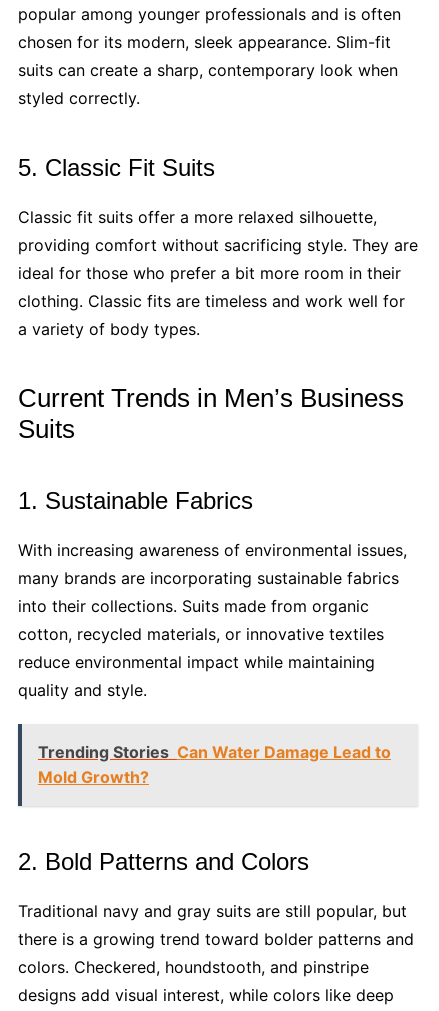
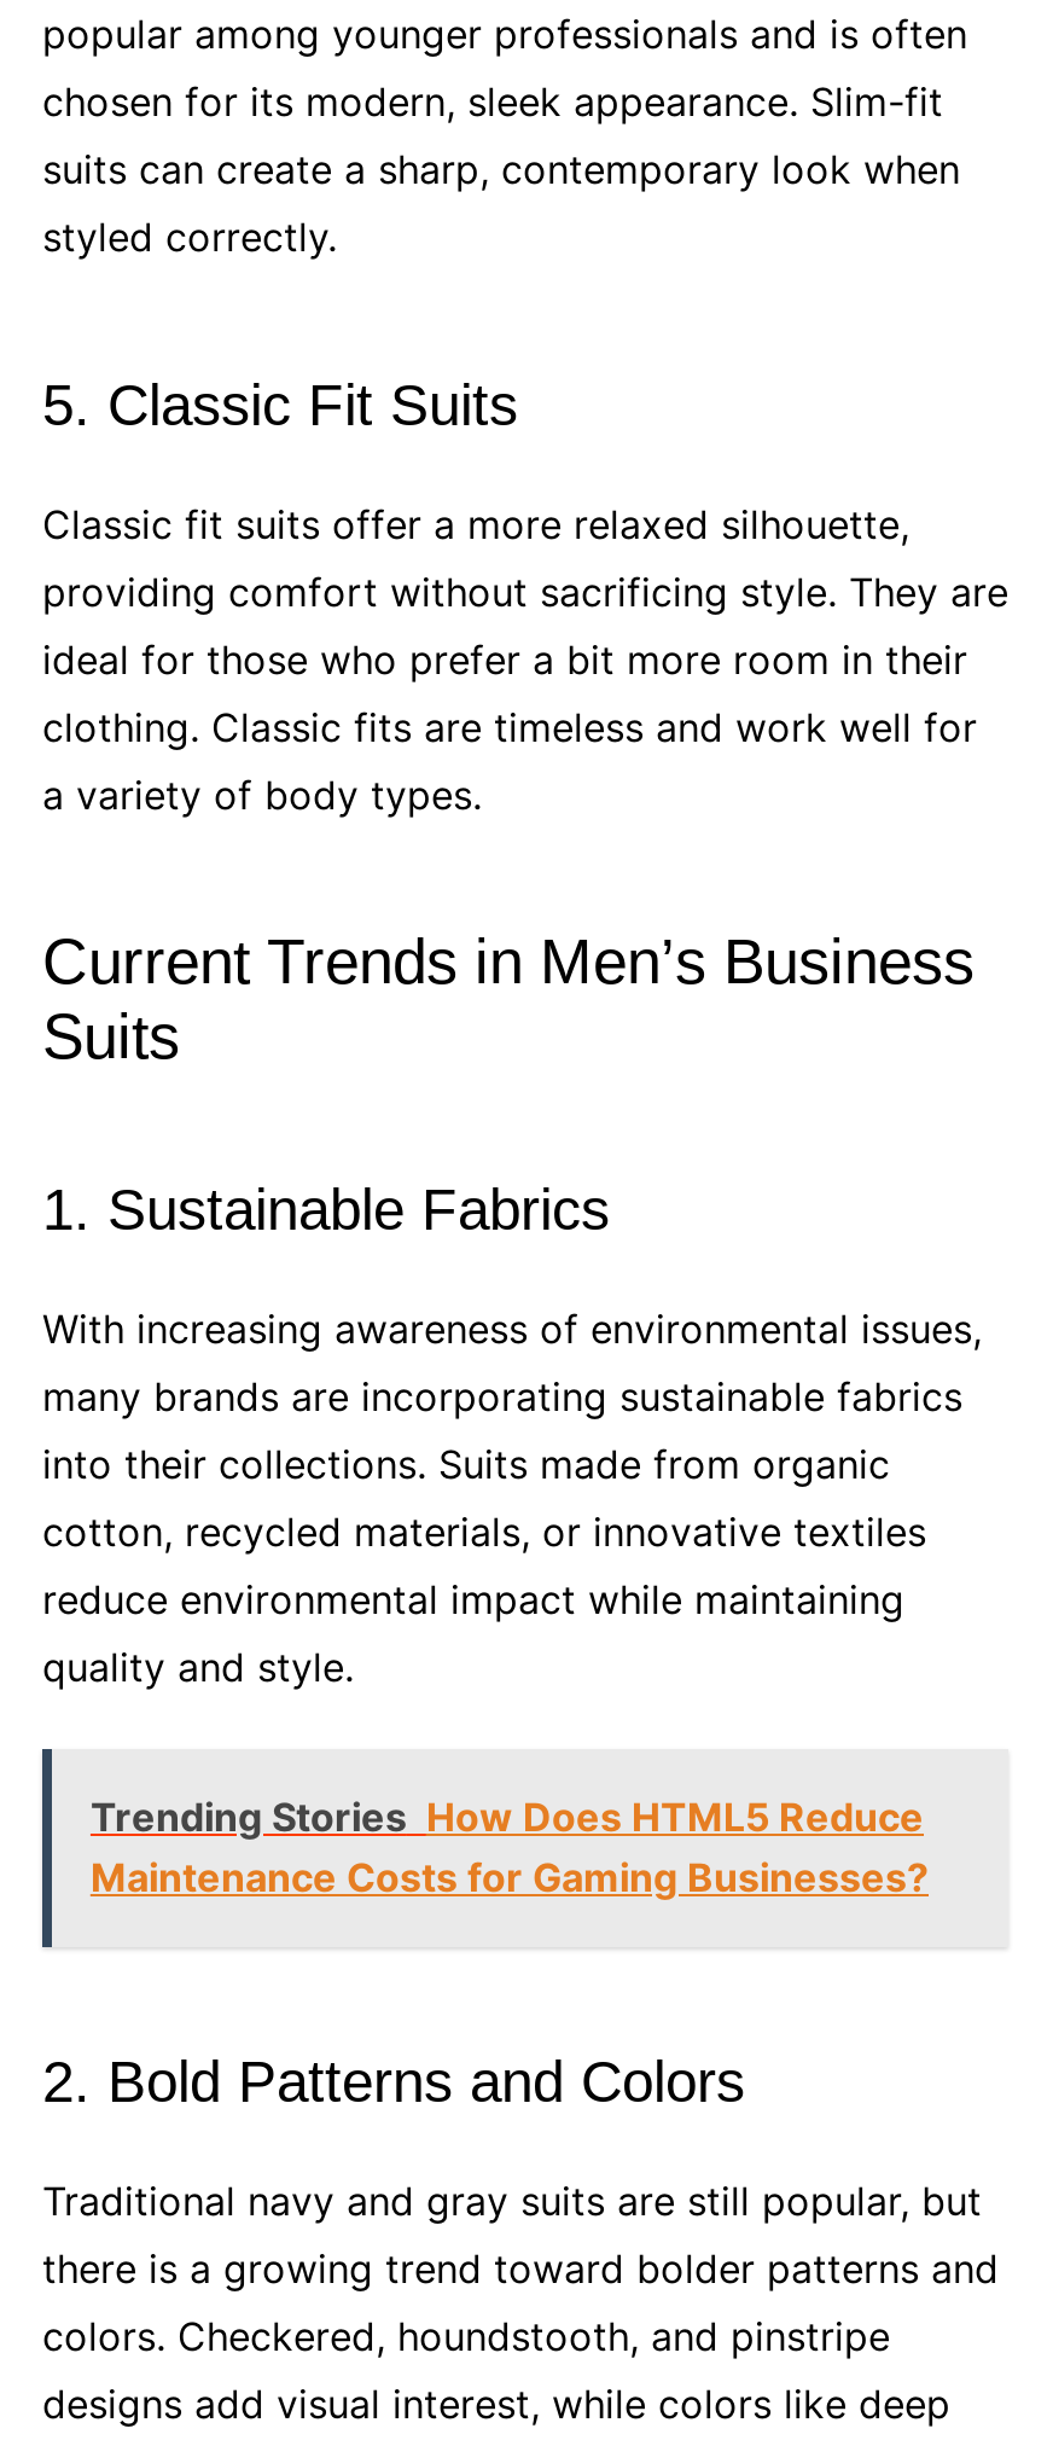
- Trending Stories Can Water Damage Lead to
- Mold Growth?
+ Trending Stories How Does HTML5 Reduce
+ Maintenance Costs for Gaming Businesses?
